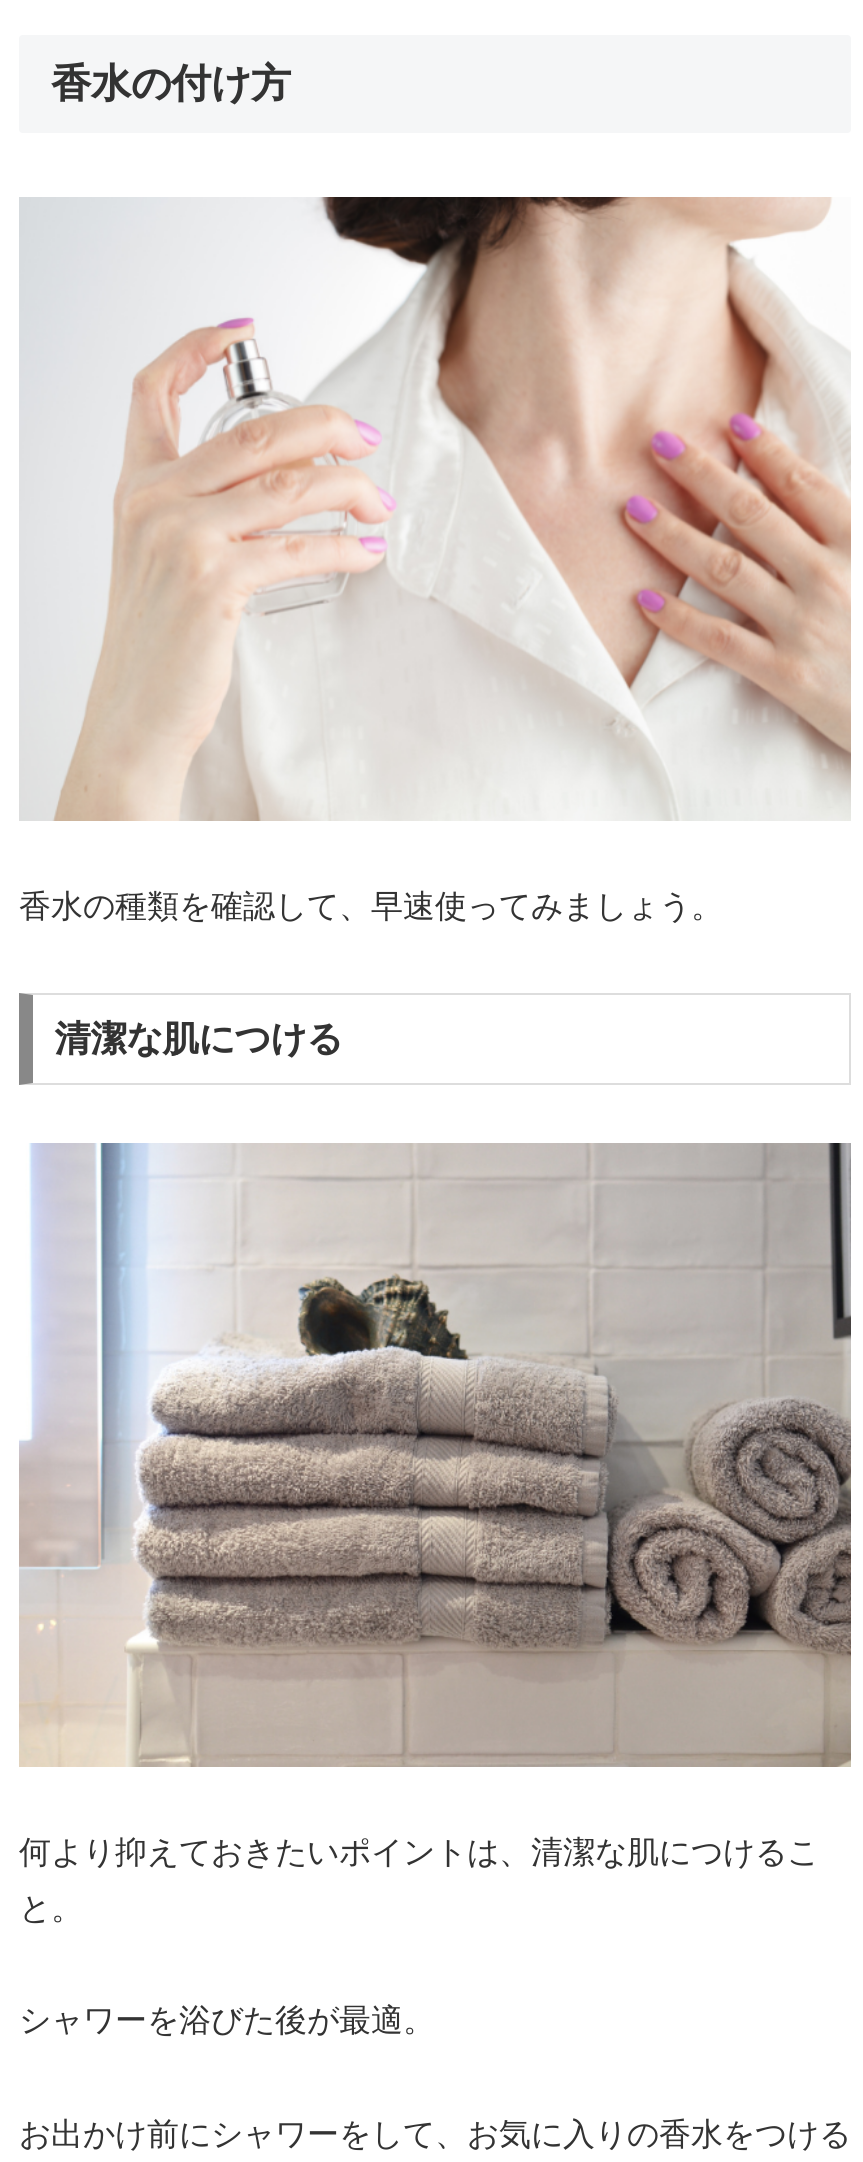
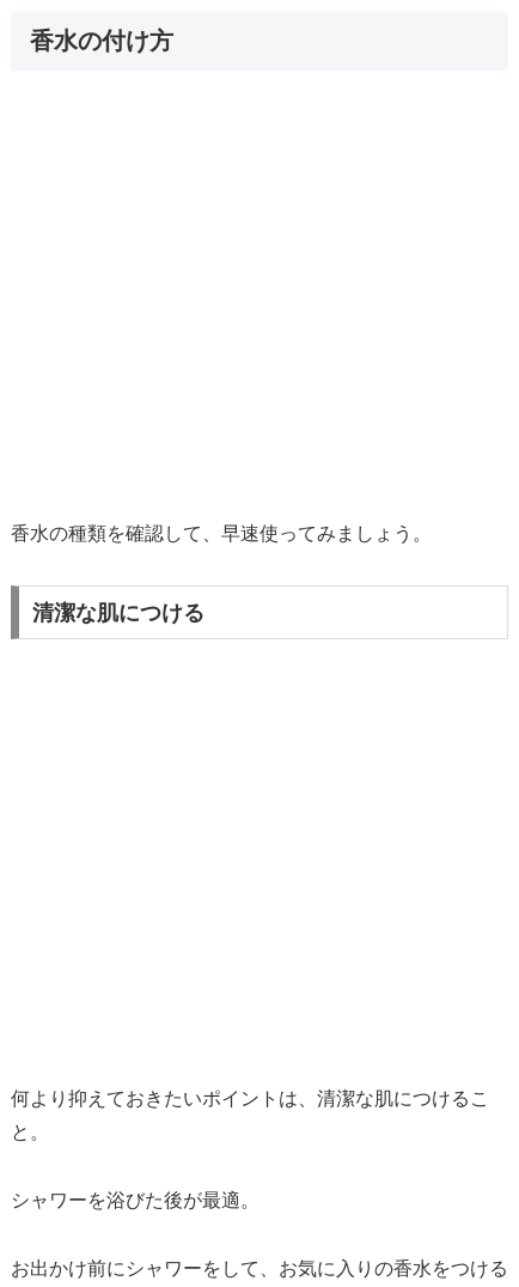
- [image]

- [image]
